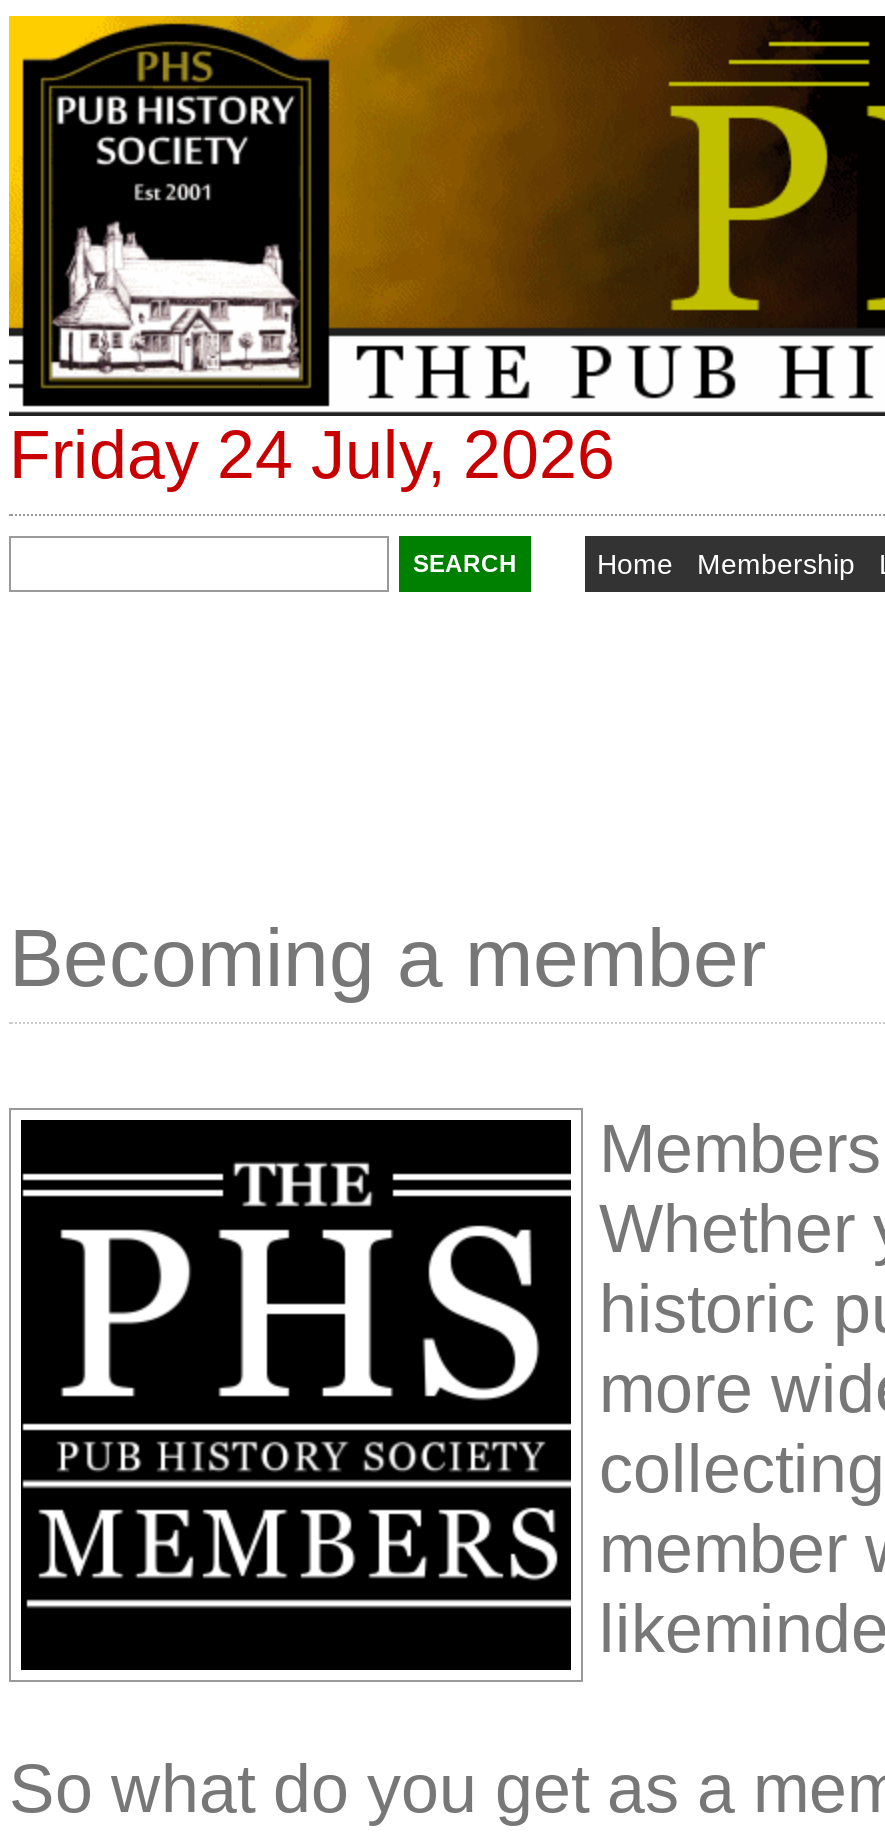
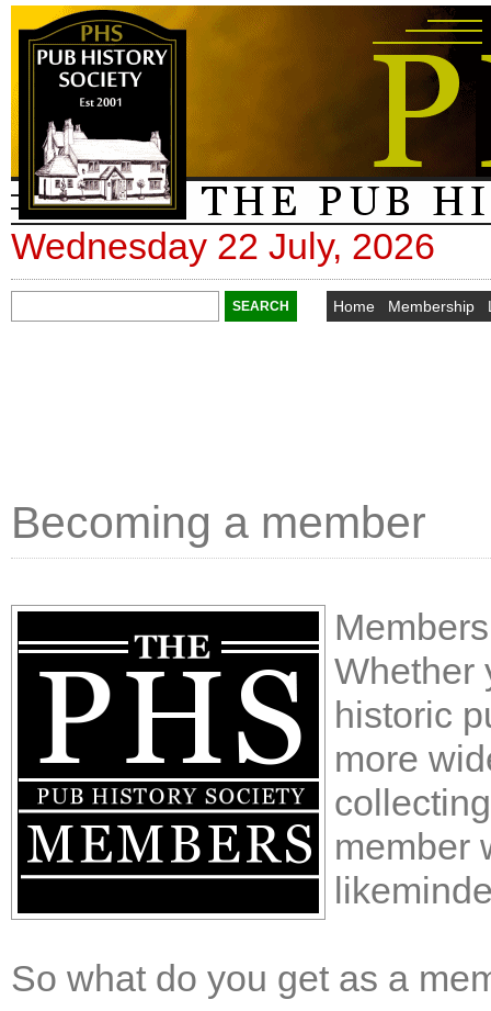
- Friday 24 July, 2026
+ Wednesday 22 July, 2026
